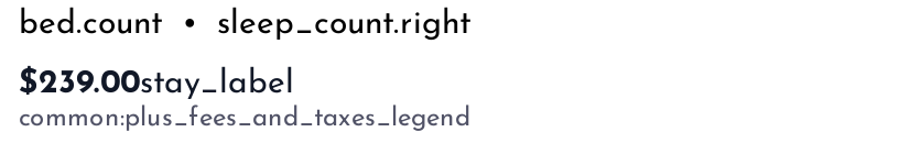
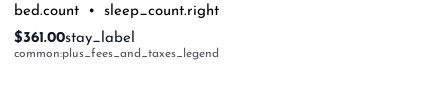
- $239.00stay_label
+ $361.00stay_label
